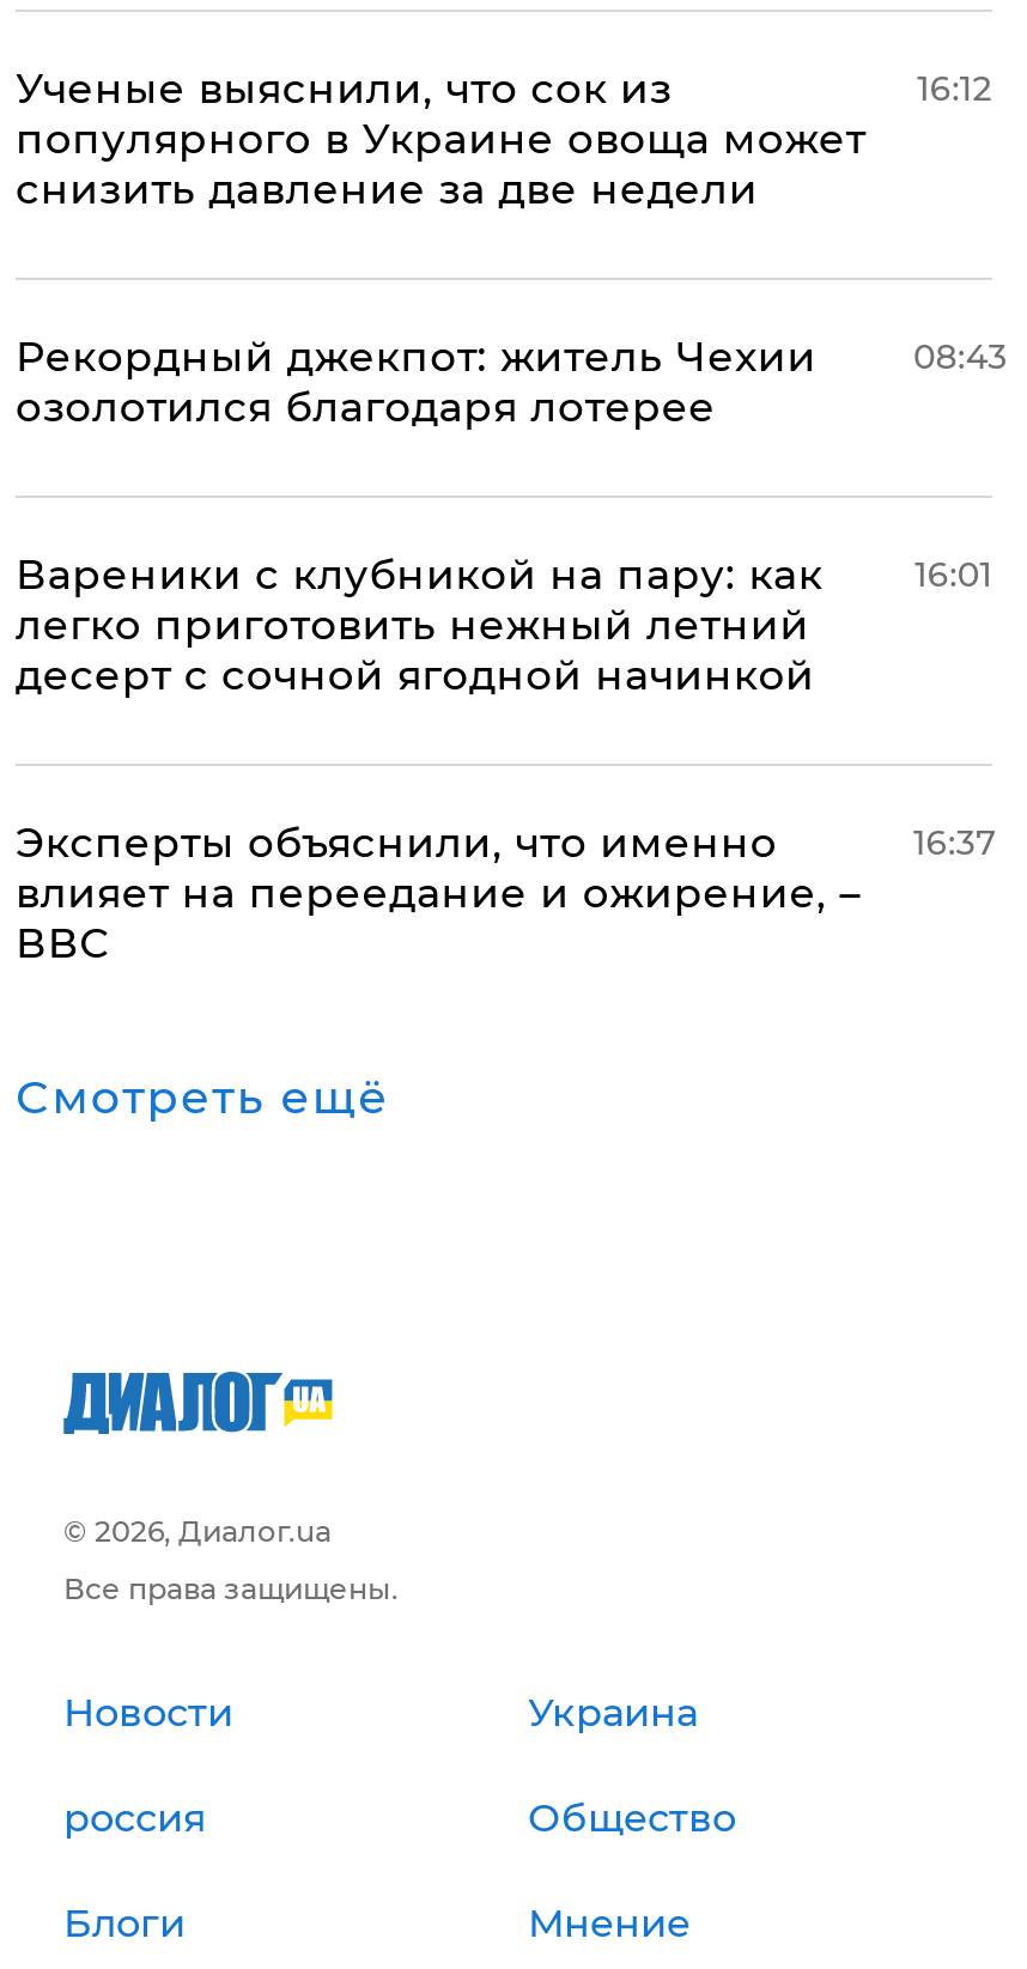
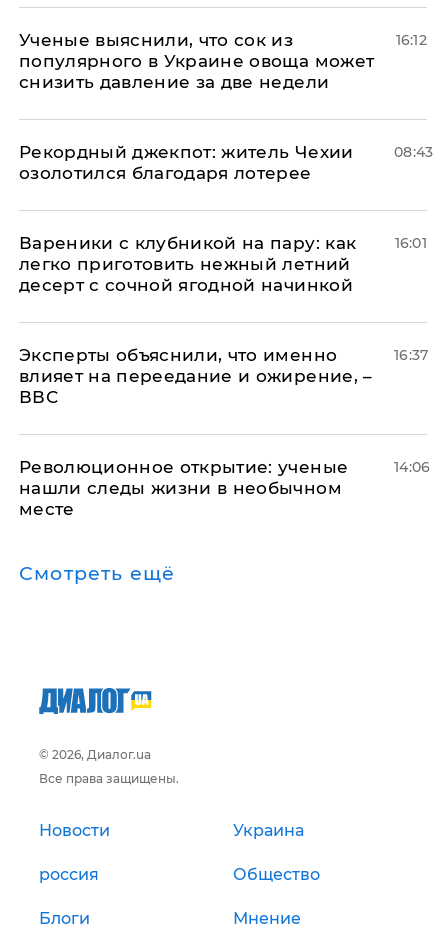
+ Революционное открытие: ученые
+ нашли следы жизни в необычном
+ месте

+ 14:06
